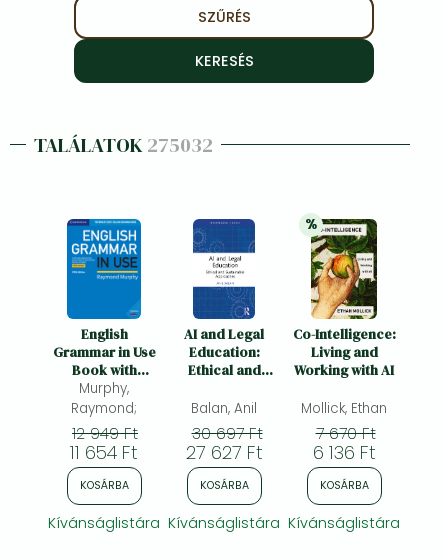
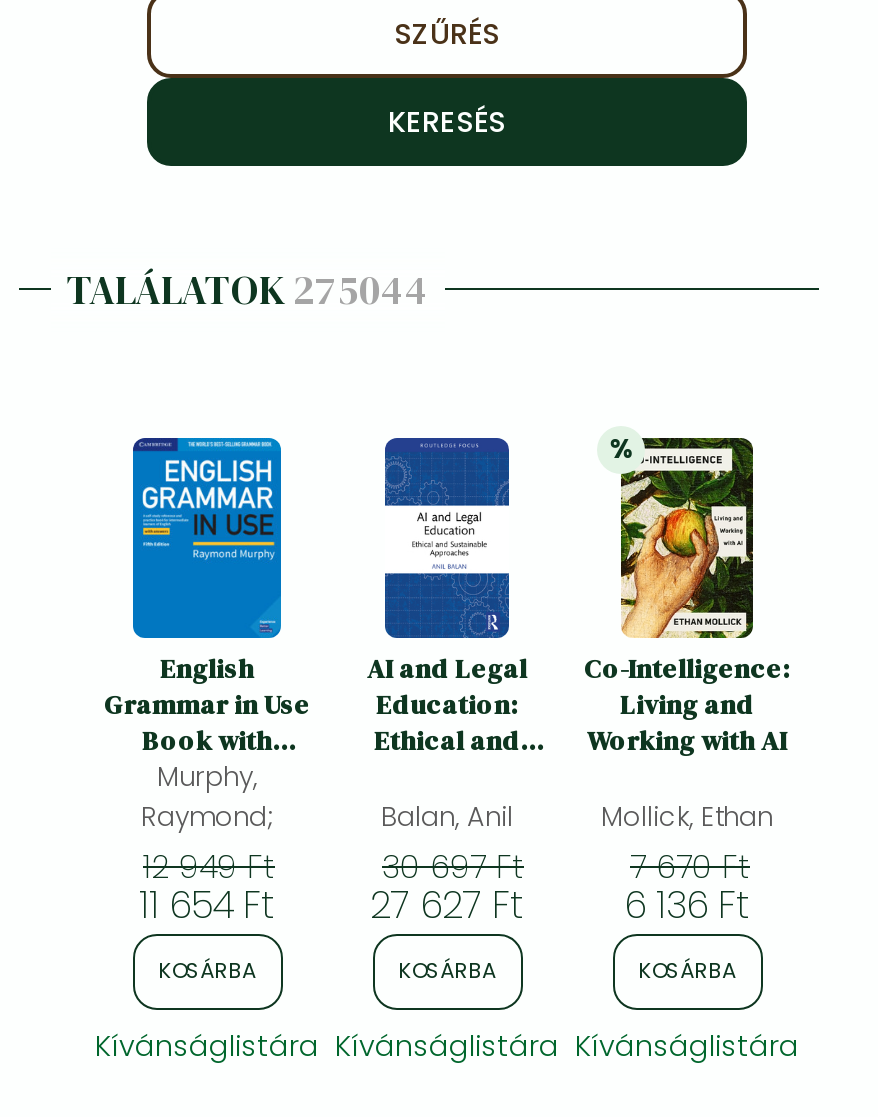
- TALÁLATOK 275032
+ TALÁLATOK 275044
